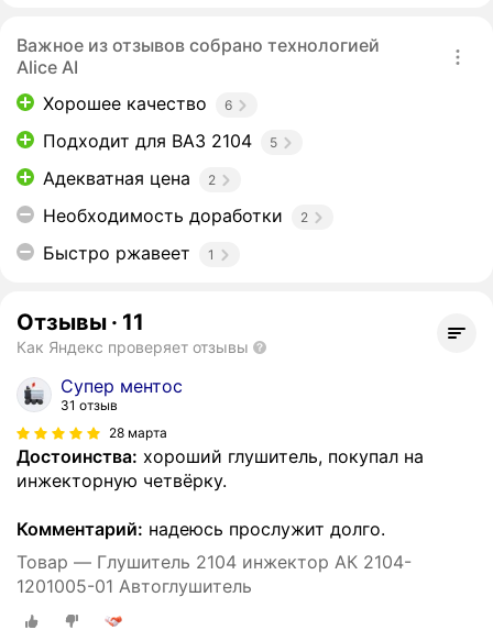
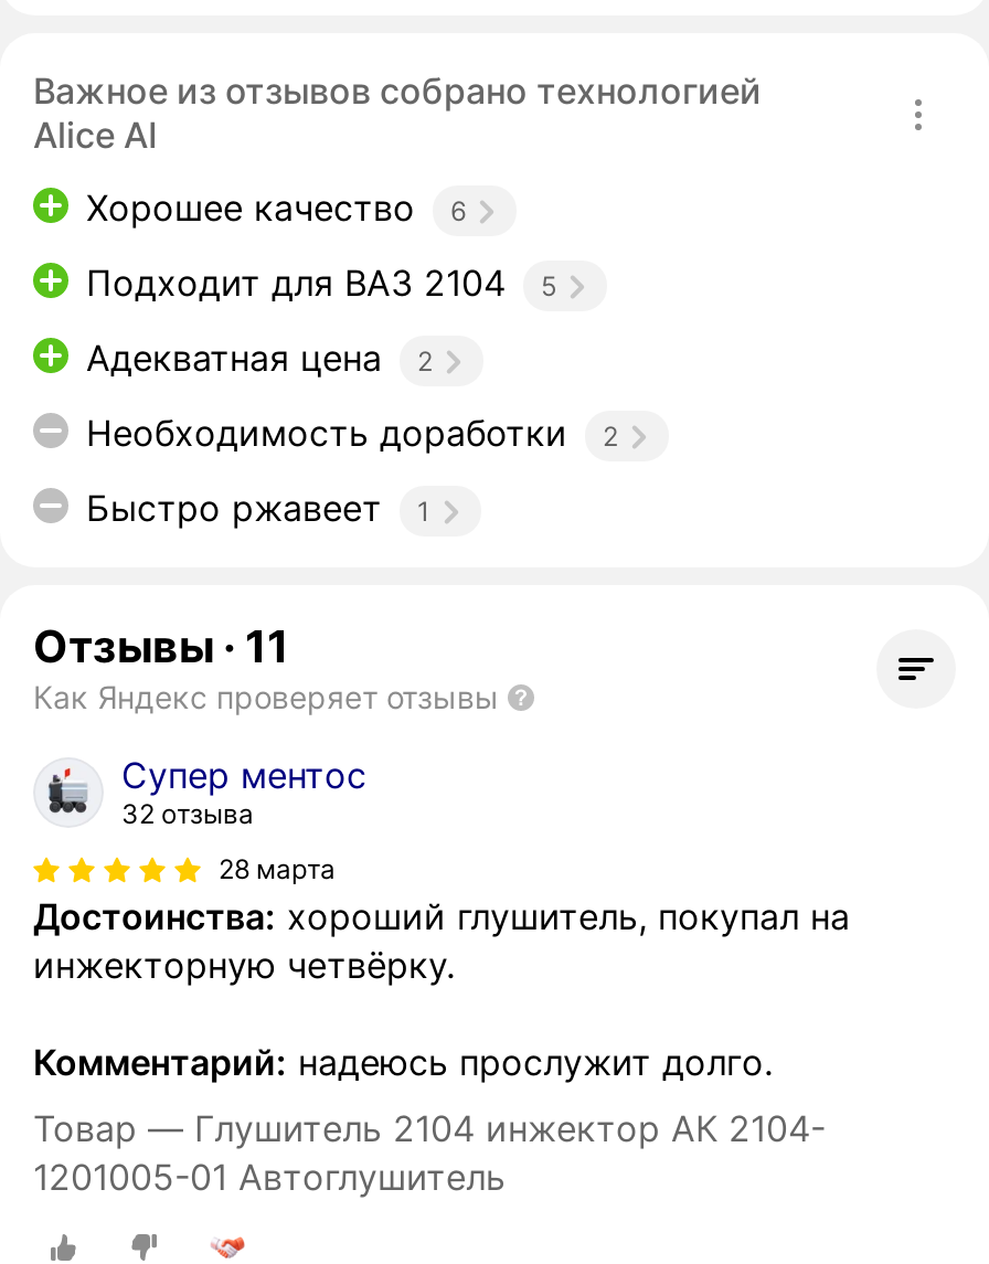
- 31 отзыв
+ 32 отзыва
